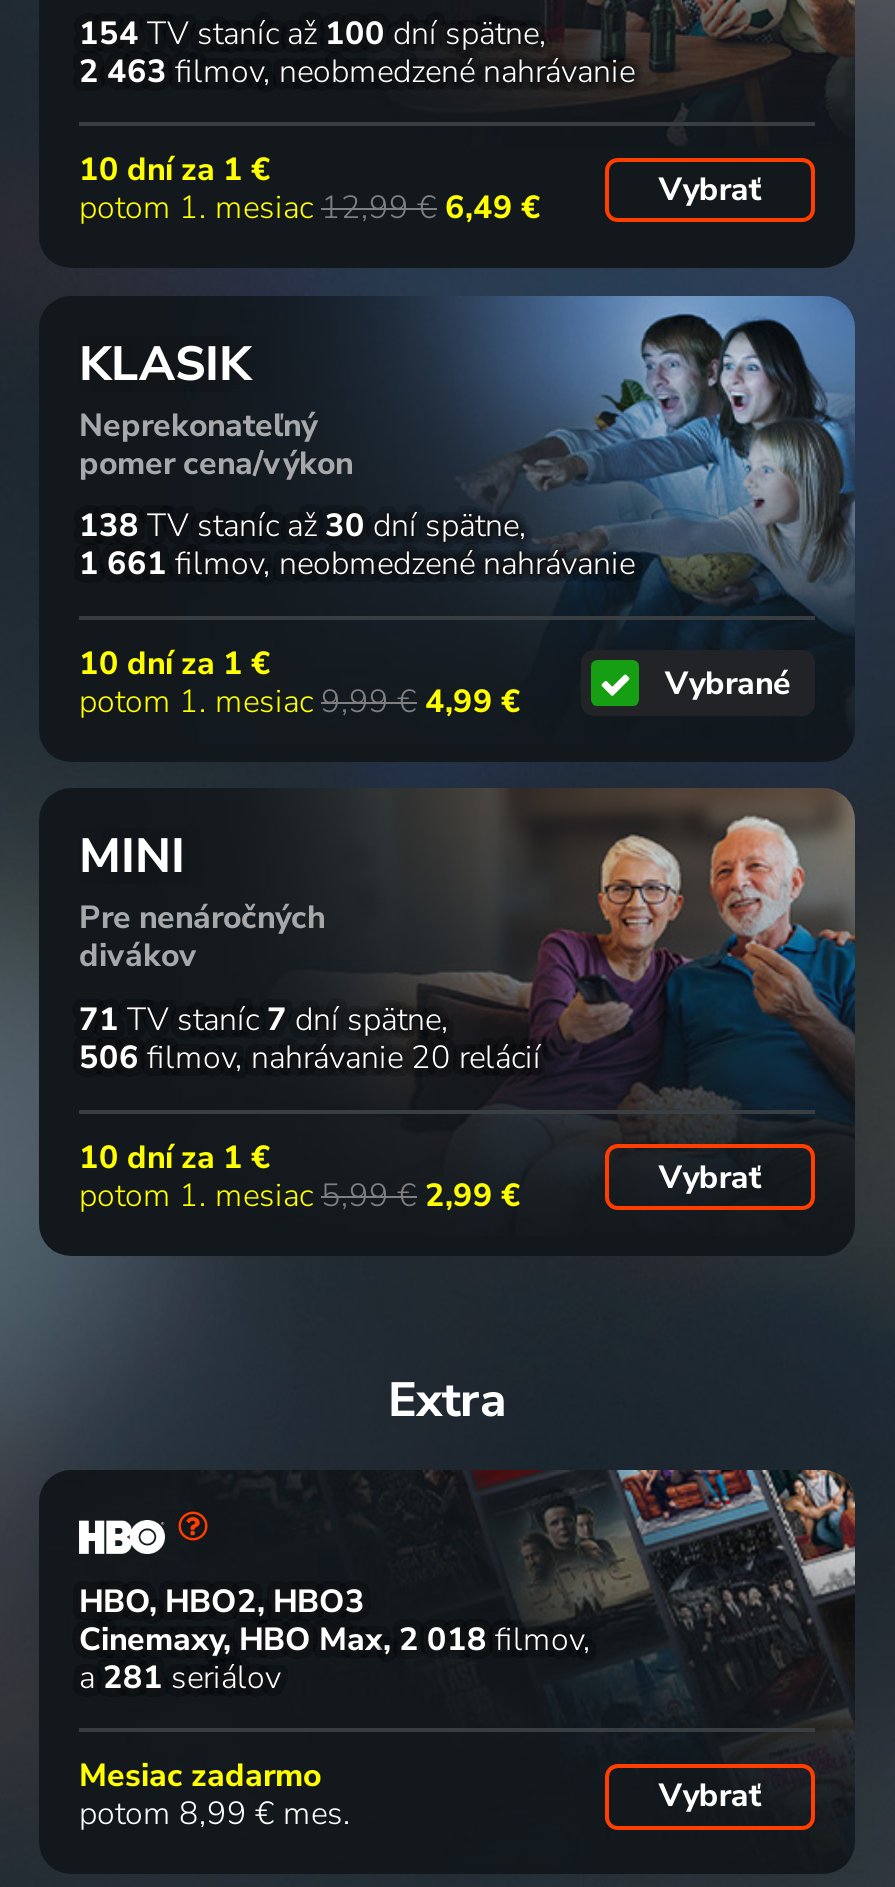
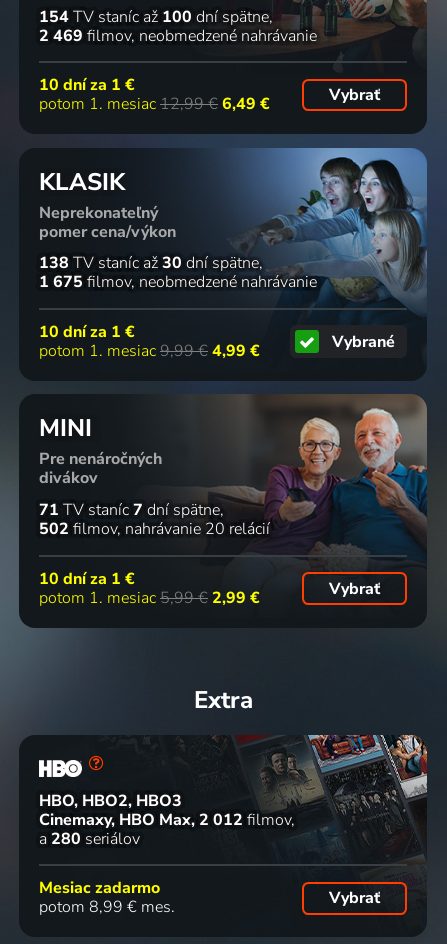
- 2 463 filmov neobmedzené nahrávanie
+ 2 469 filmov neobmedzené nahrávanie

- 1 661 filmov neobmedzené nahrávanie
+ 1 675 filmov neobmedzené nahrávanie

- 506 filmov nahrávanie 20 relácií
+ 502 filmov nahrávanie 20 relácií

- Cinemaxy, HBO Max 2 018 filmov
+ Cinemaxy, HBO Max 2 012 filmov

- a 281 seriálov
+ a 280 seriálov
